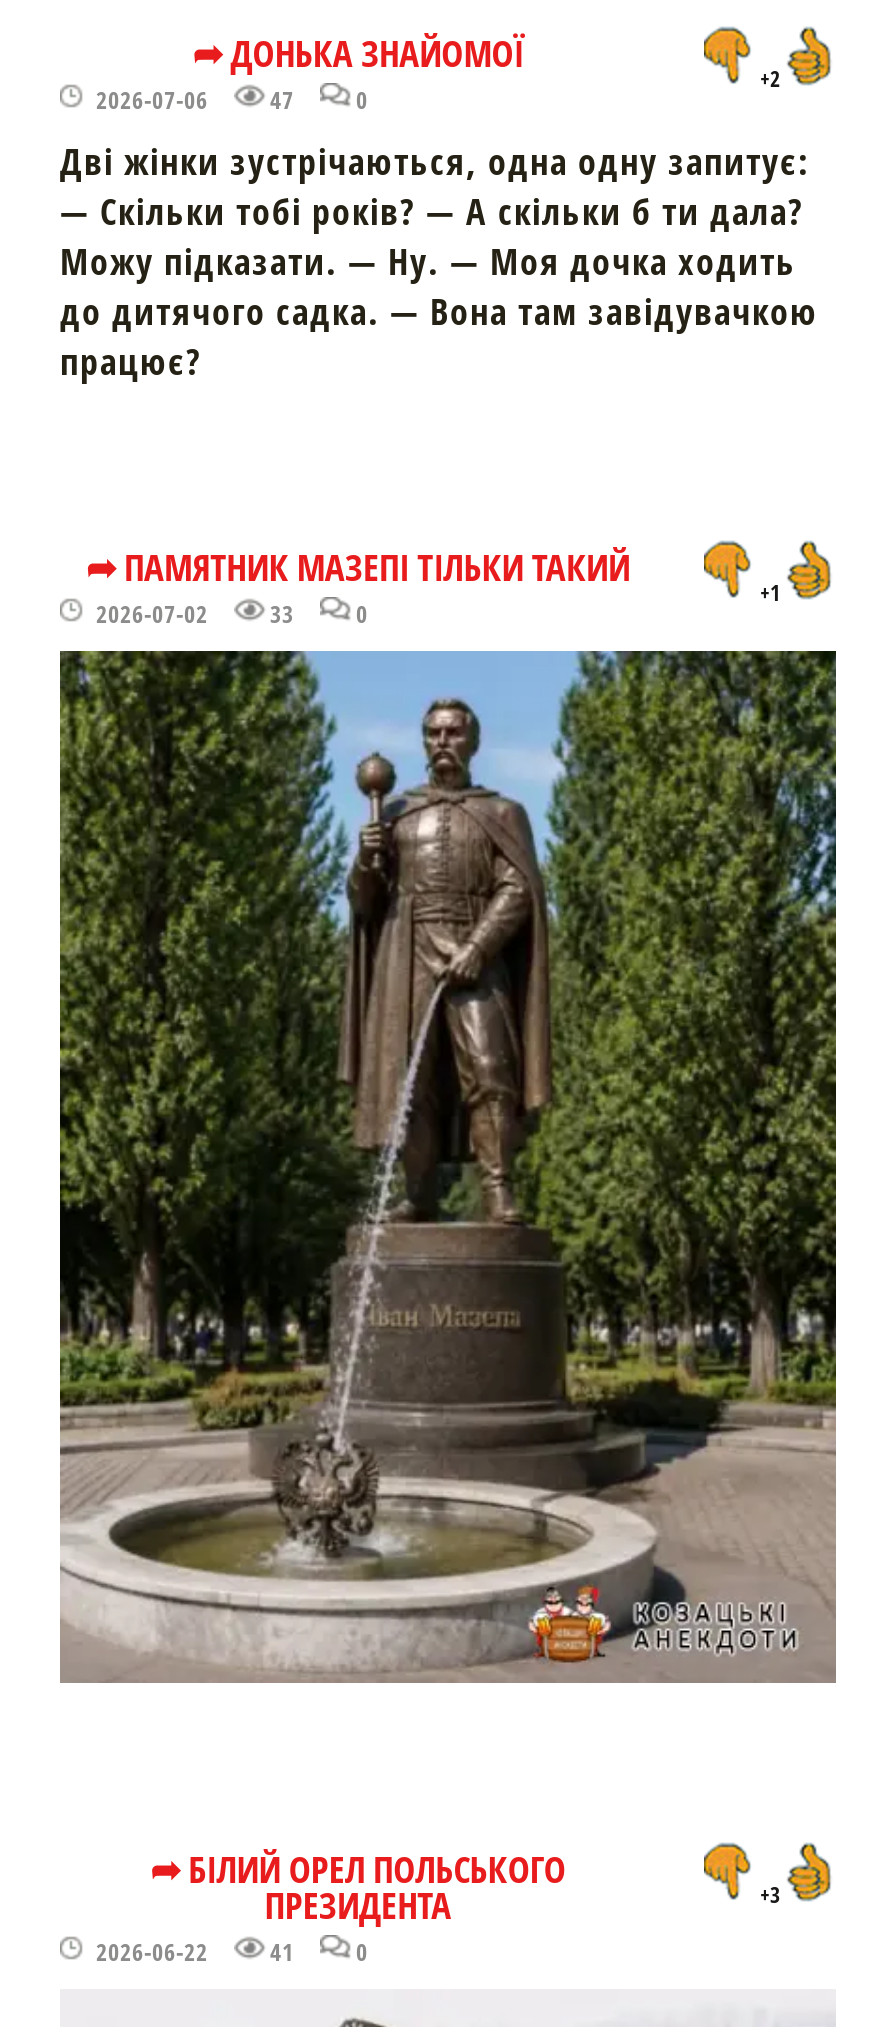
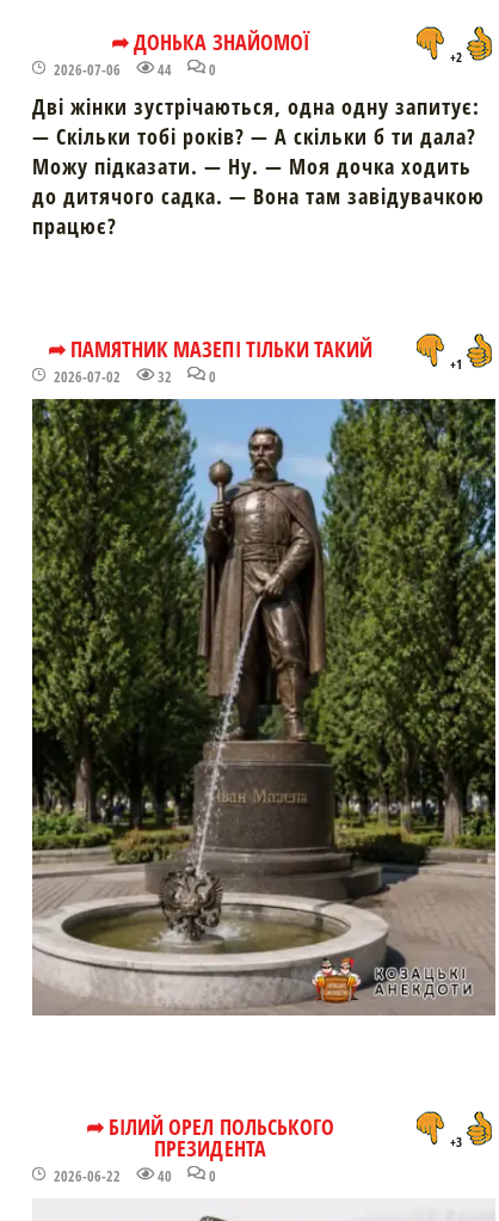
- 2026-07-06 47 0
+ 2026-07-06 44 0

- 2026-07-02 33 0
+ 2026-07-02 32 0

- 2026-06-22 41 0
+ 2026-06-22 40 0
